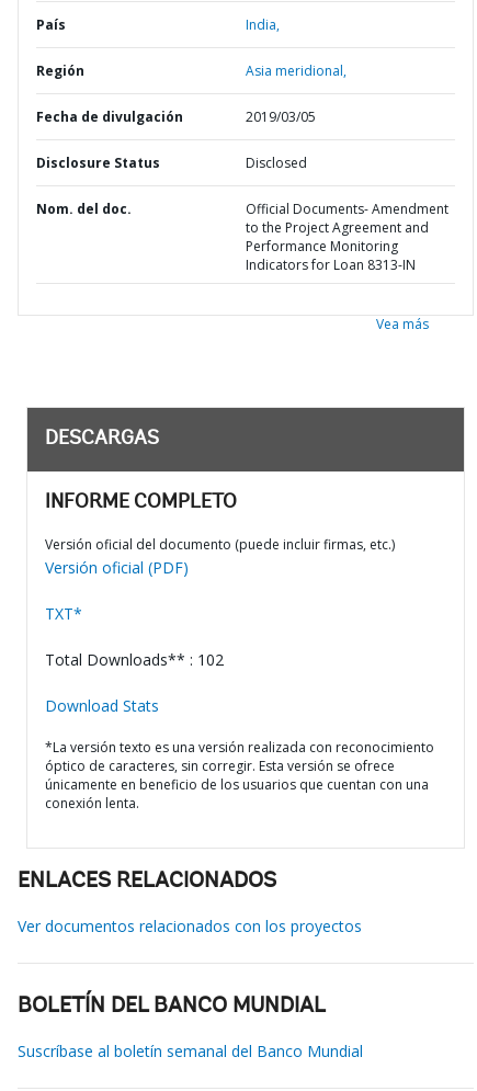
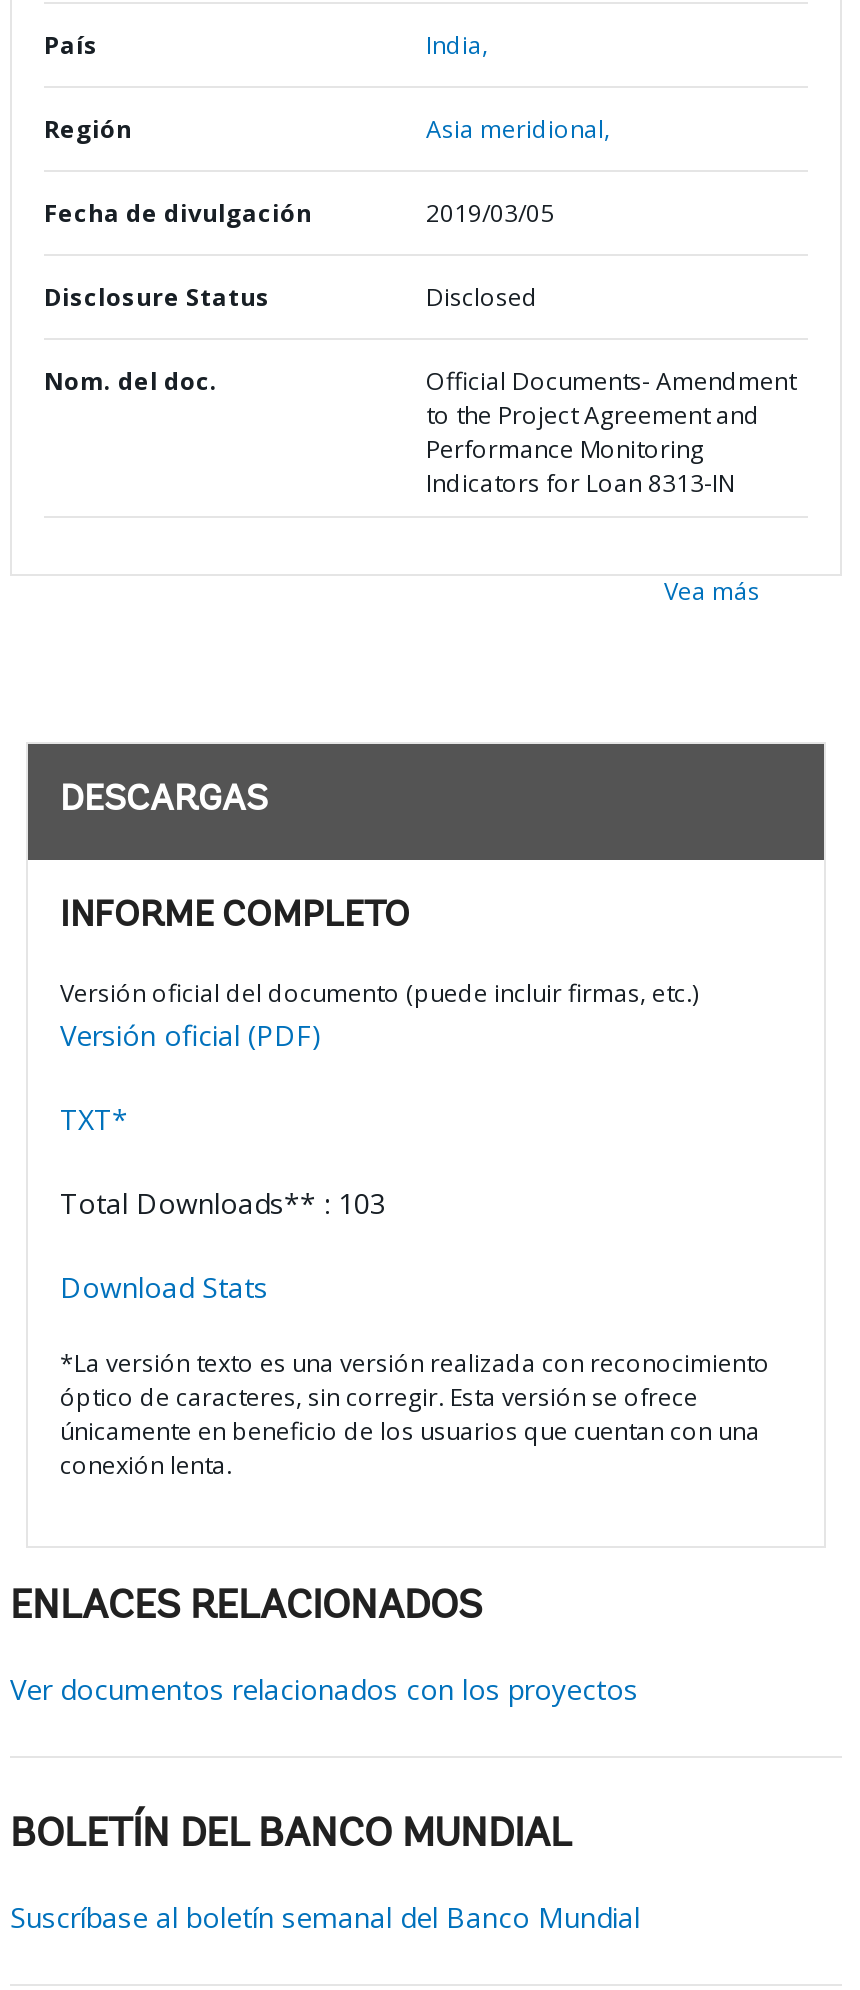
- Total Downloads** : 102
+ Total Downloads** : 103
